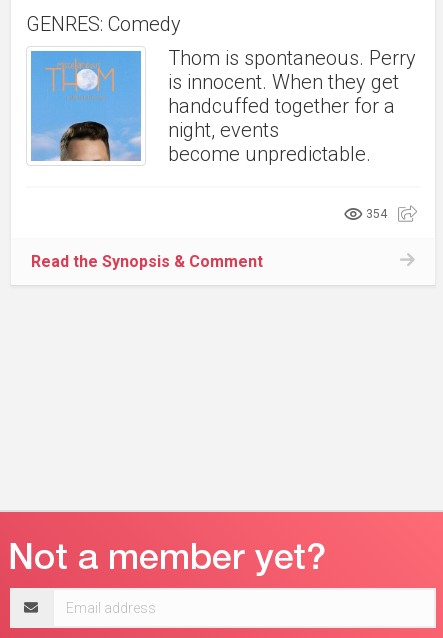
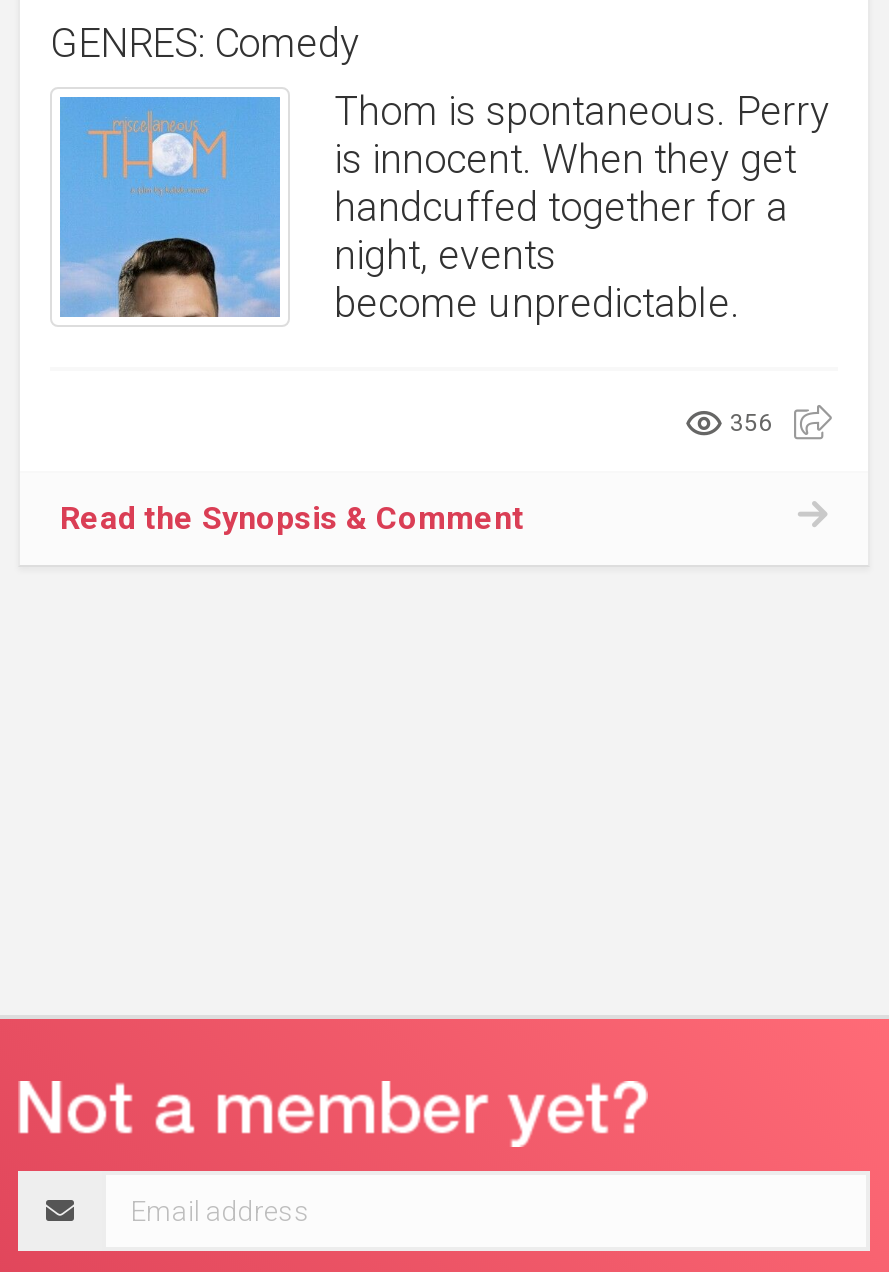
- 354
+ 356
